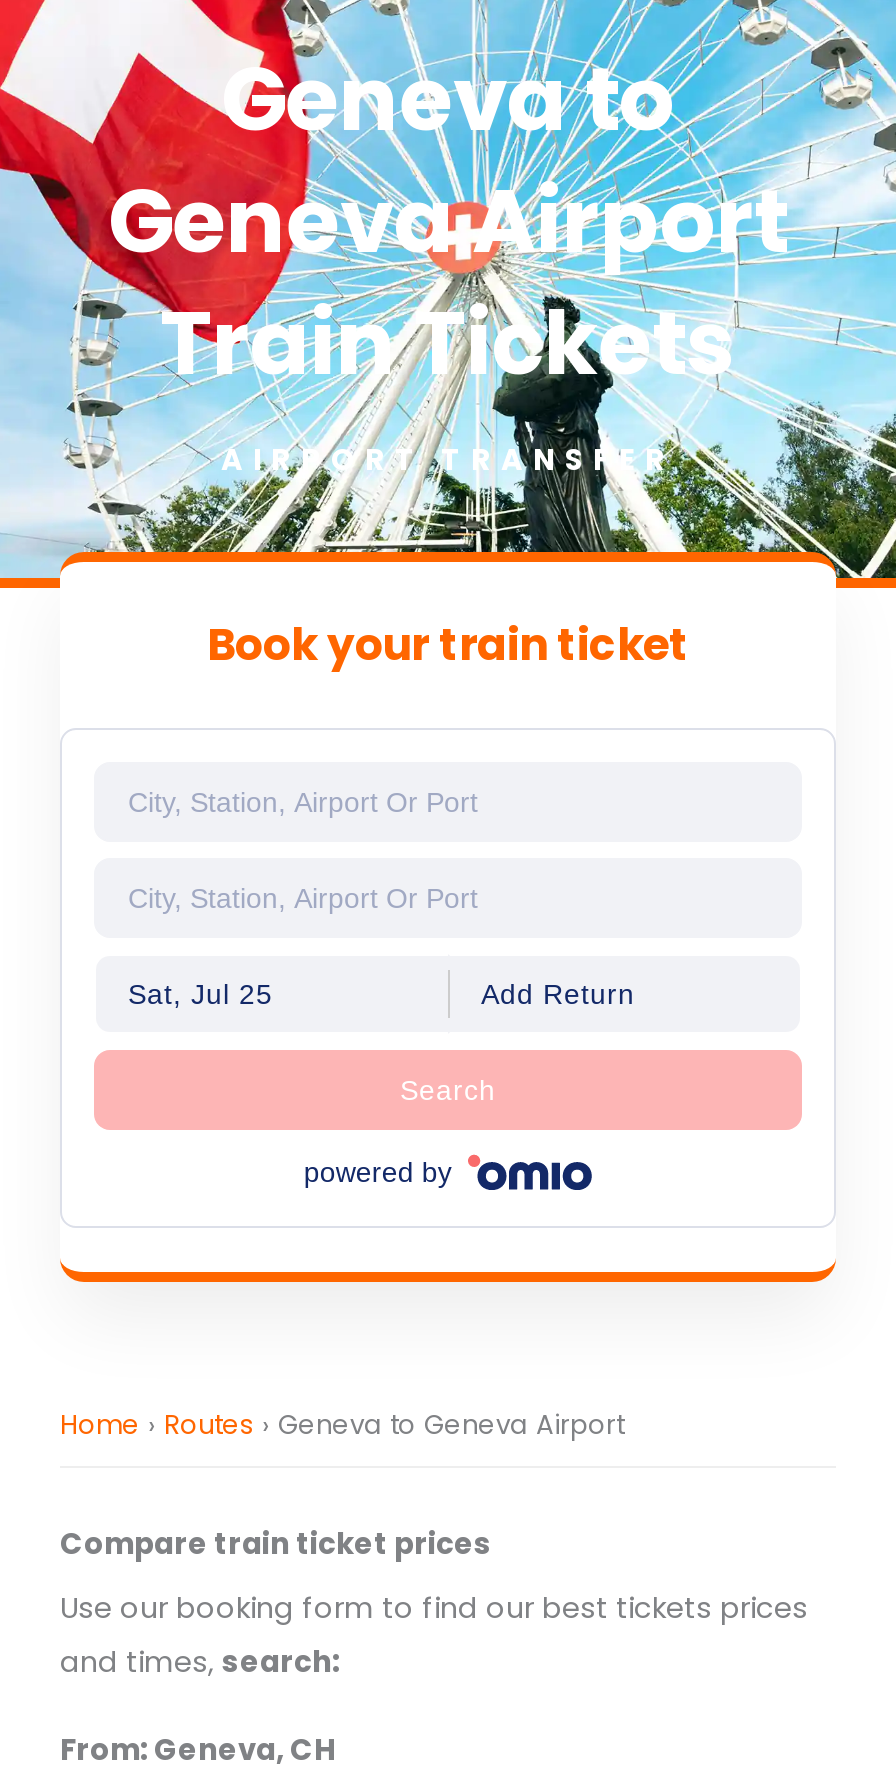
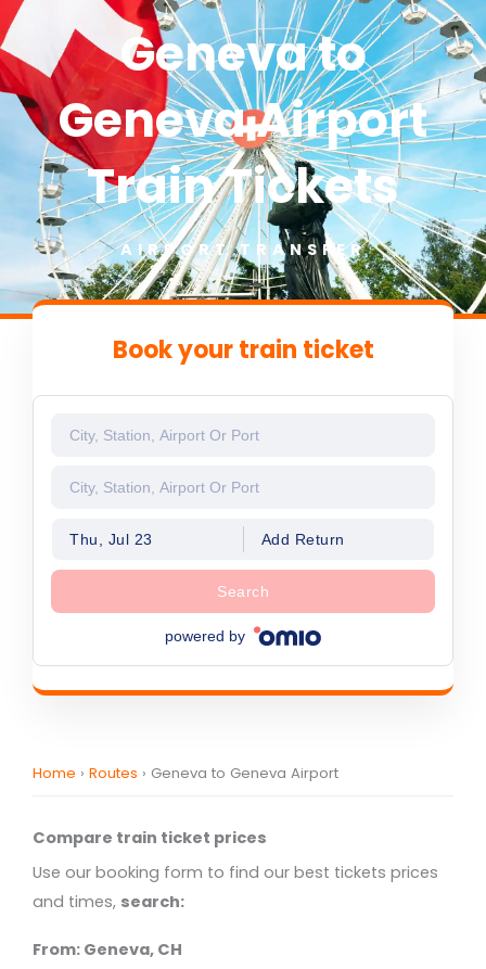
- Sat, Jul 25
+ Thu, Jul 23
